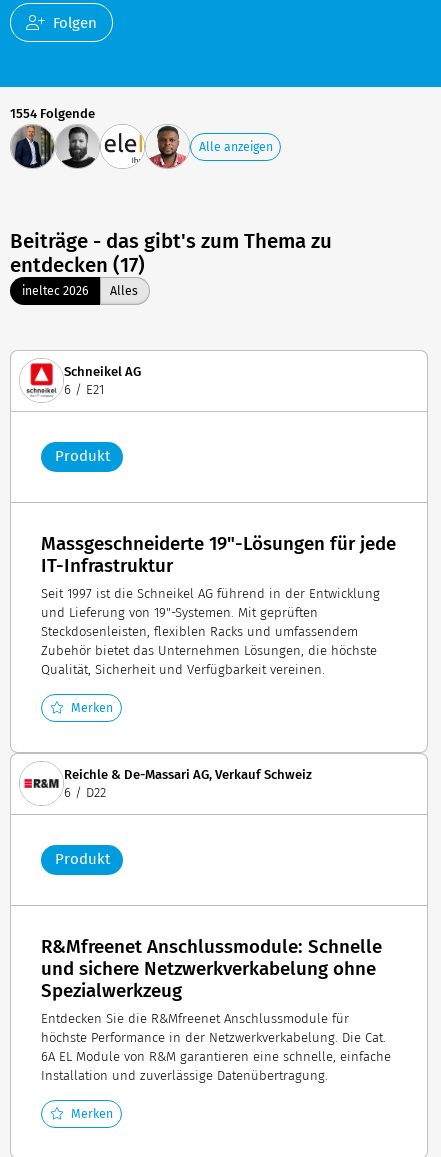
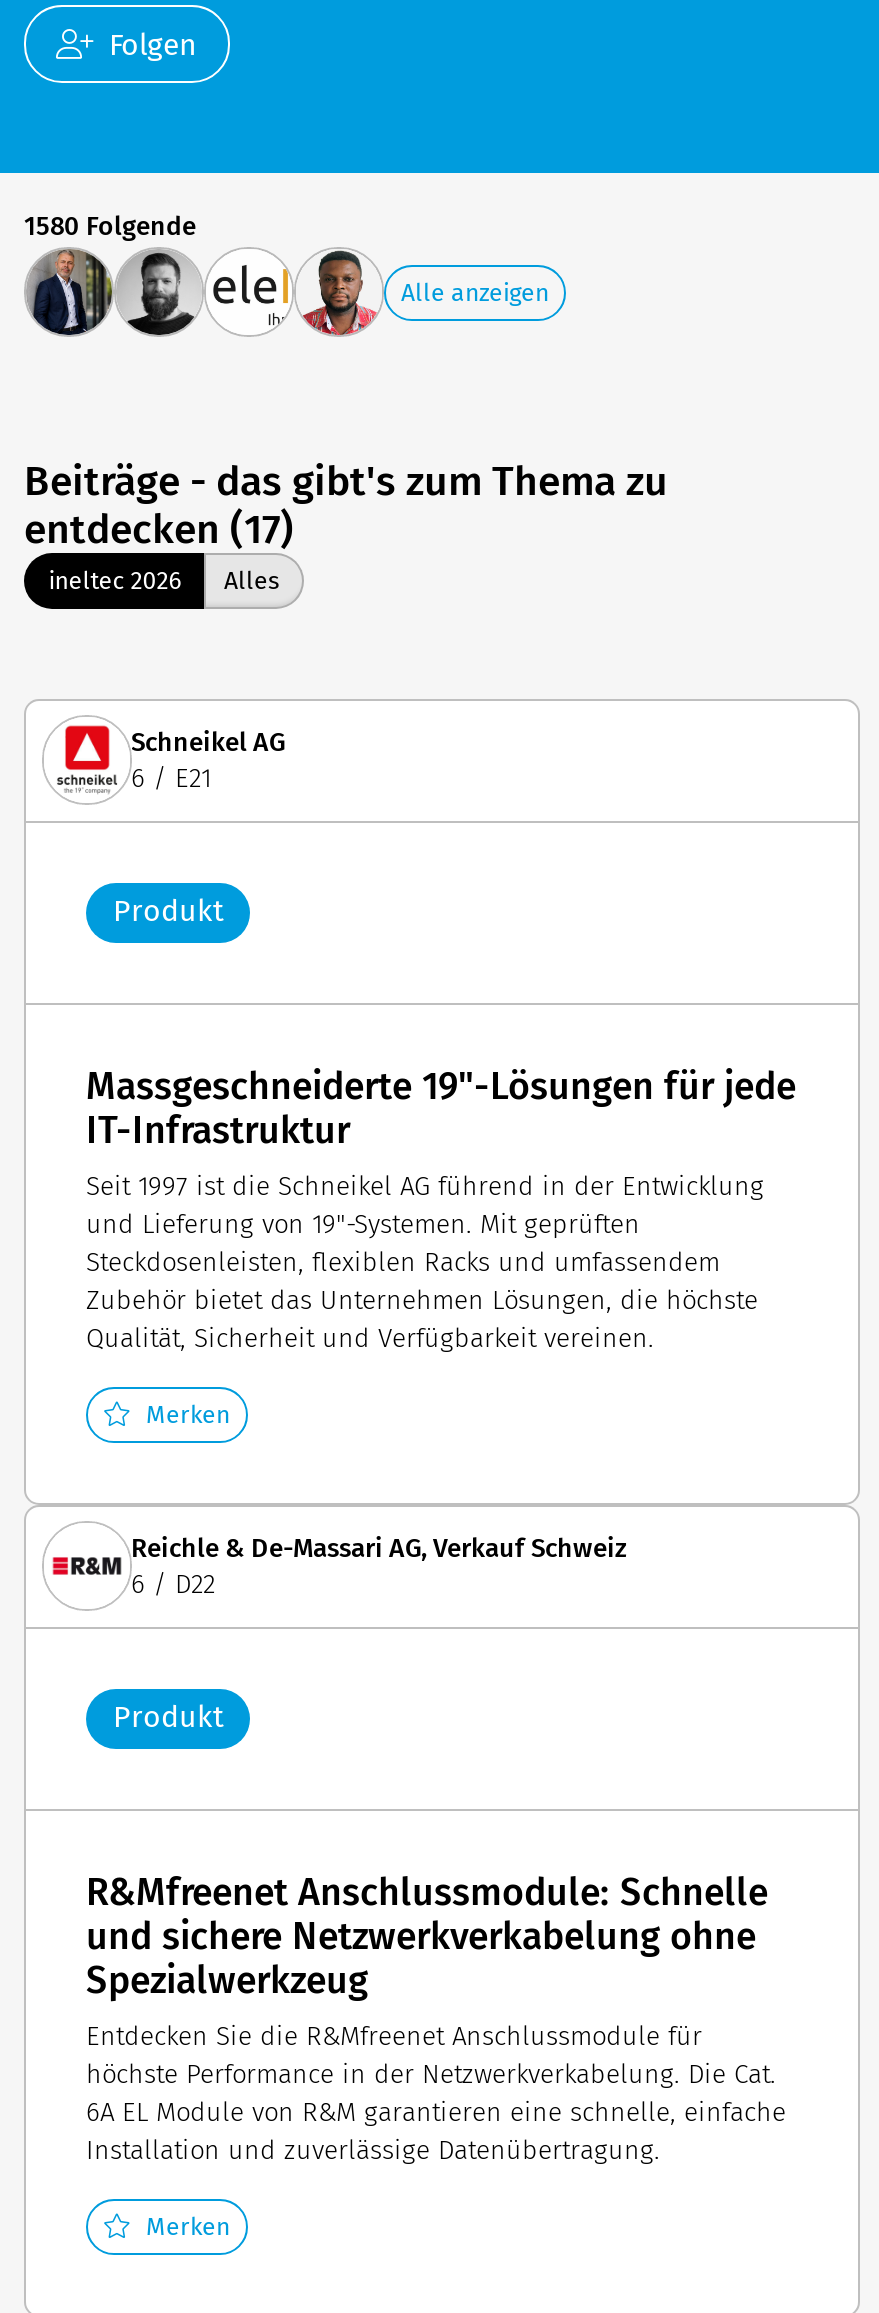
- 1554 Folgende
+ 1580 Folgende
